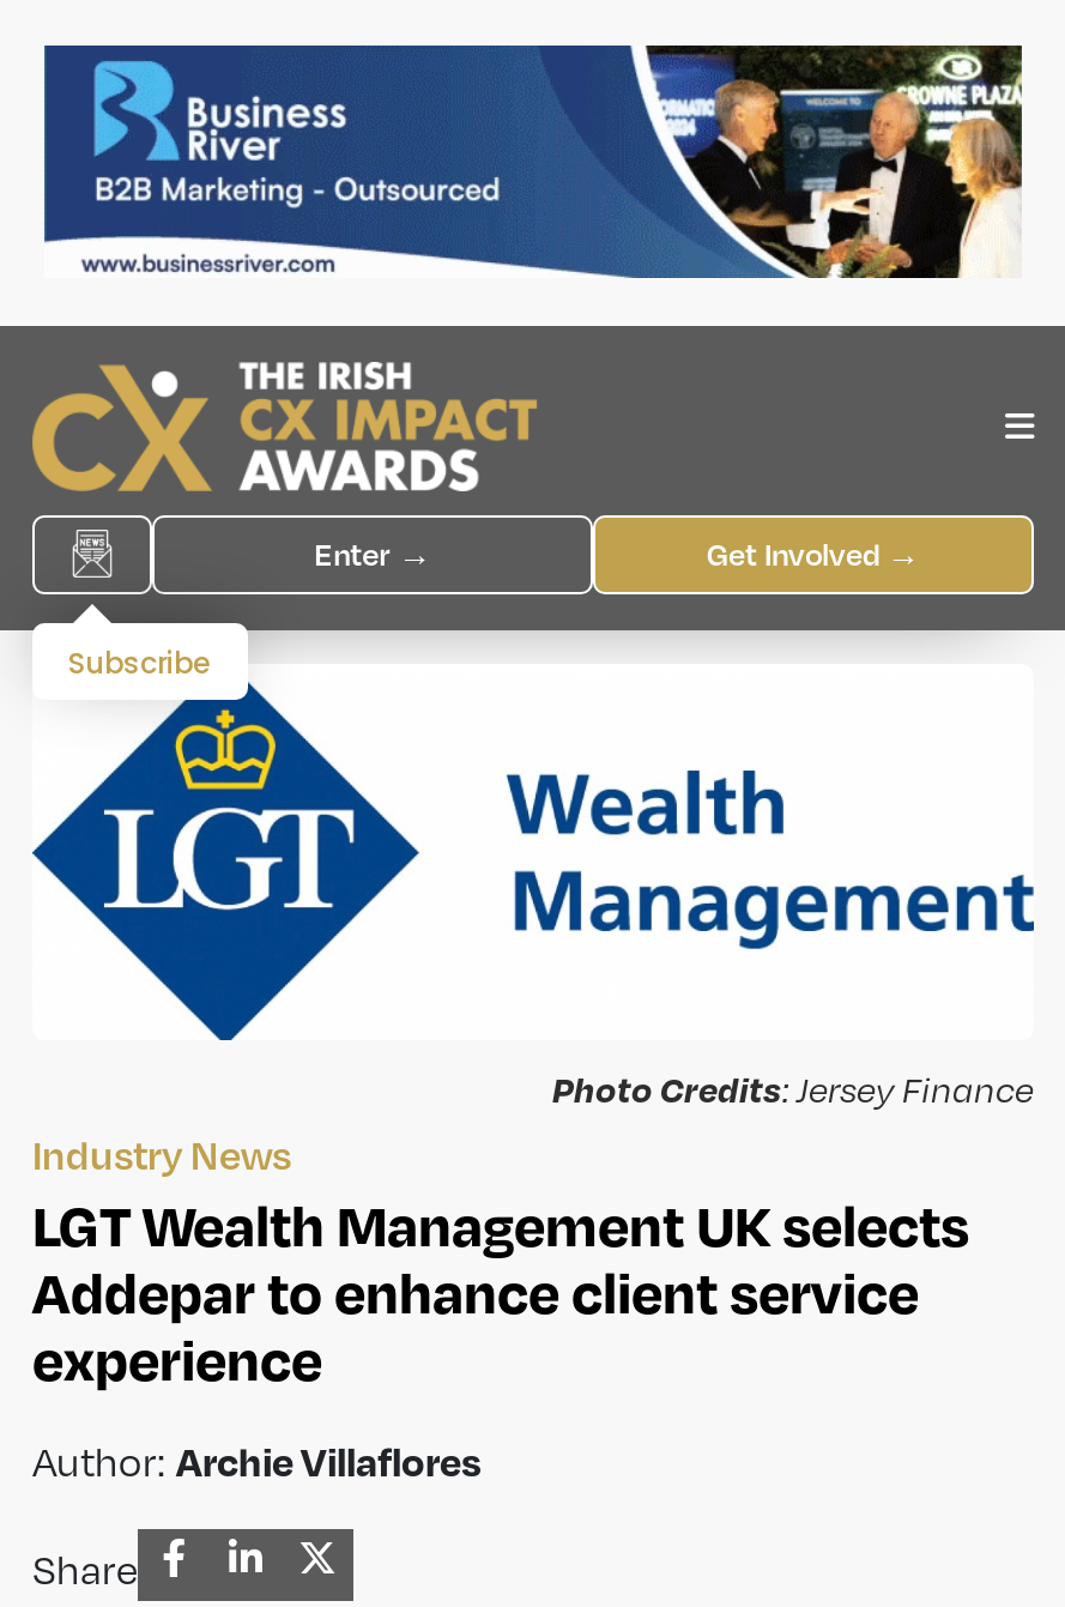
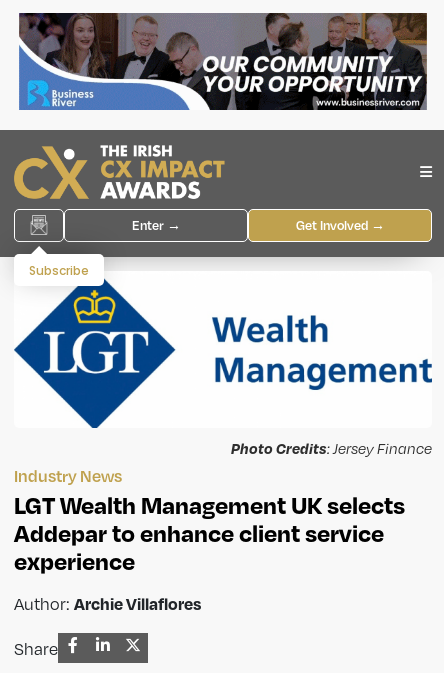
- [image]
+ [image]
